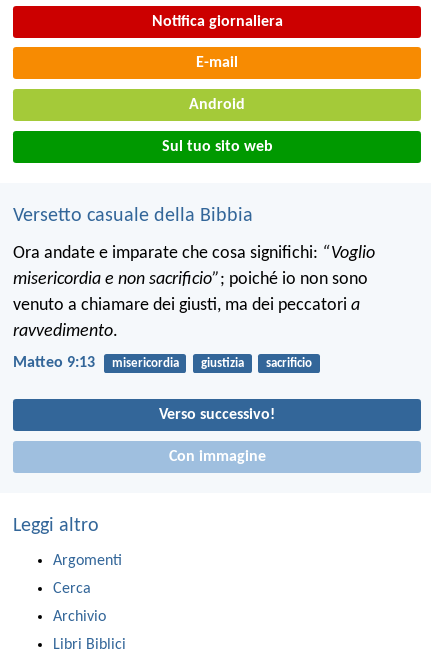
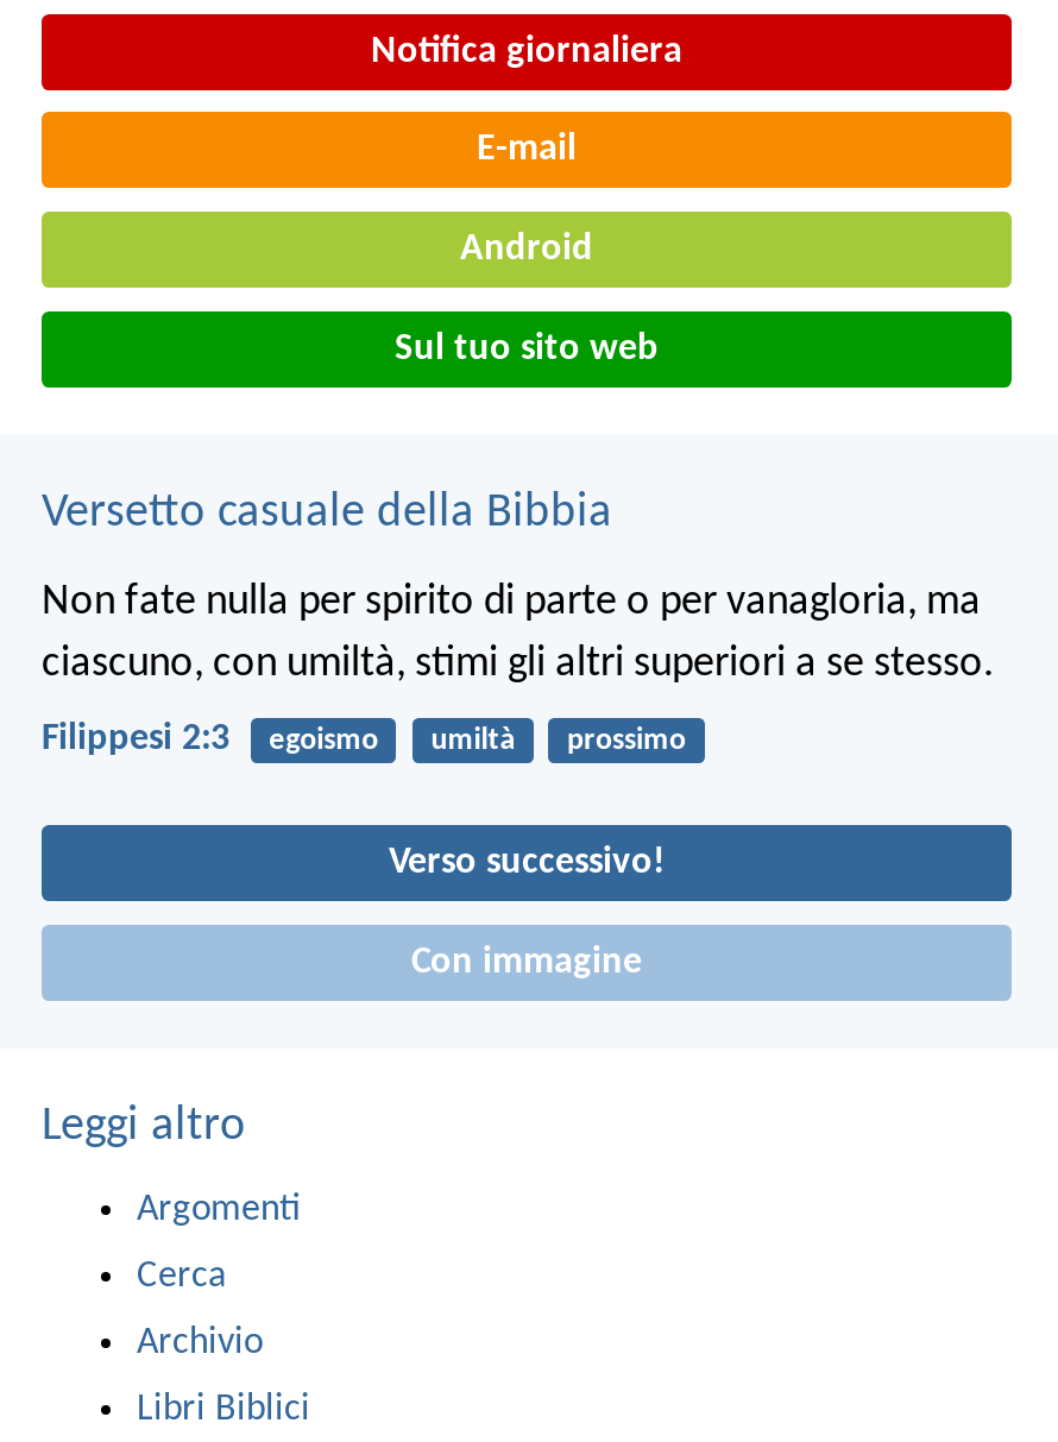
- Ora andate e imparate che cosa significhi: “Voglio
- misericordia e non sacrificio”; poiché io non sono
- venuto a chiamare dei giusti, ma dei peccatori a
- ravvedimento.
+ Non fate nulla per spirito di parte o per vanagloria, ma
+ ciascuno, con umiltà, stimi gli altri superiori a se stesso.

- Matteo 9:13
- misericordia
- giustizia
- sacrificio
+ Filippesi 2:3
+ egoismo
+ umiltà
+ prossimo
